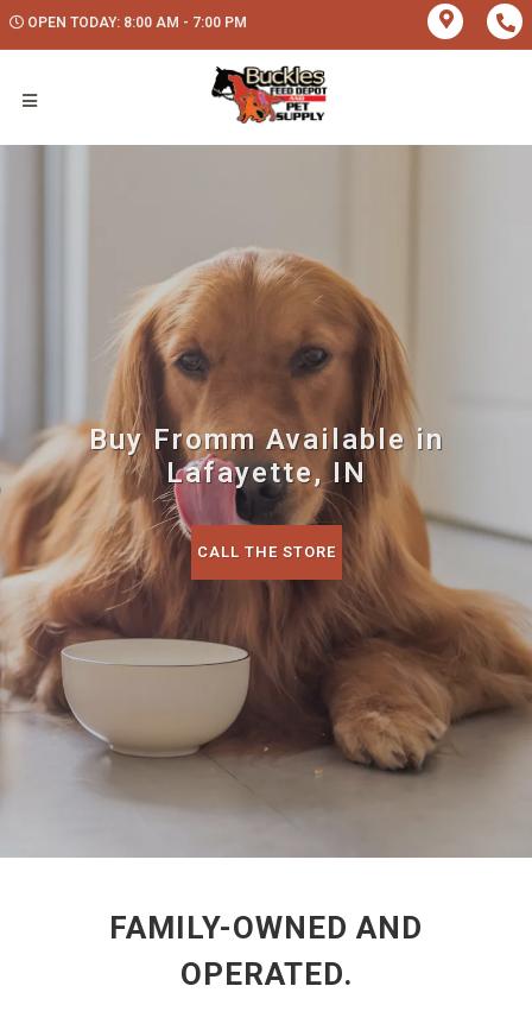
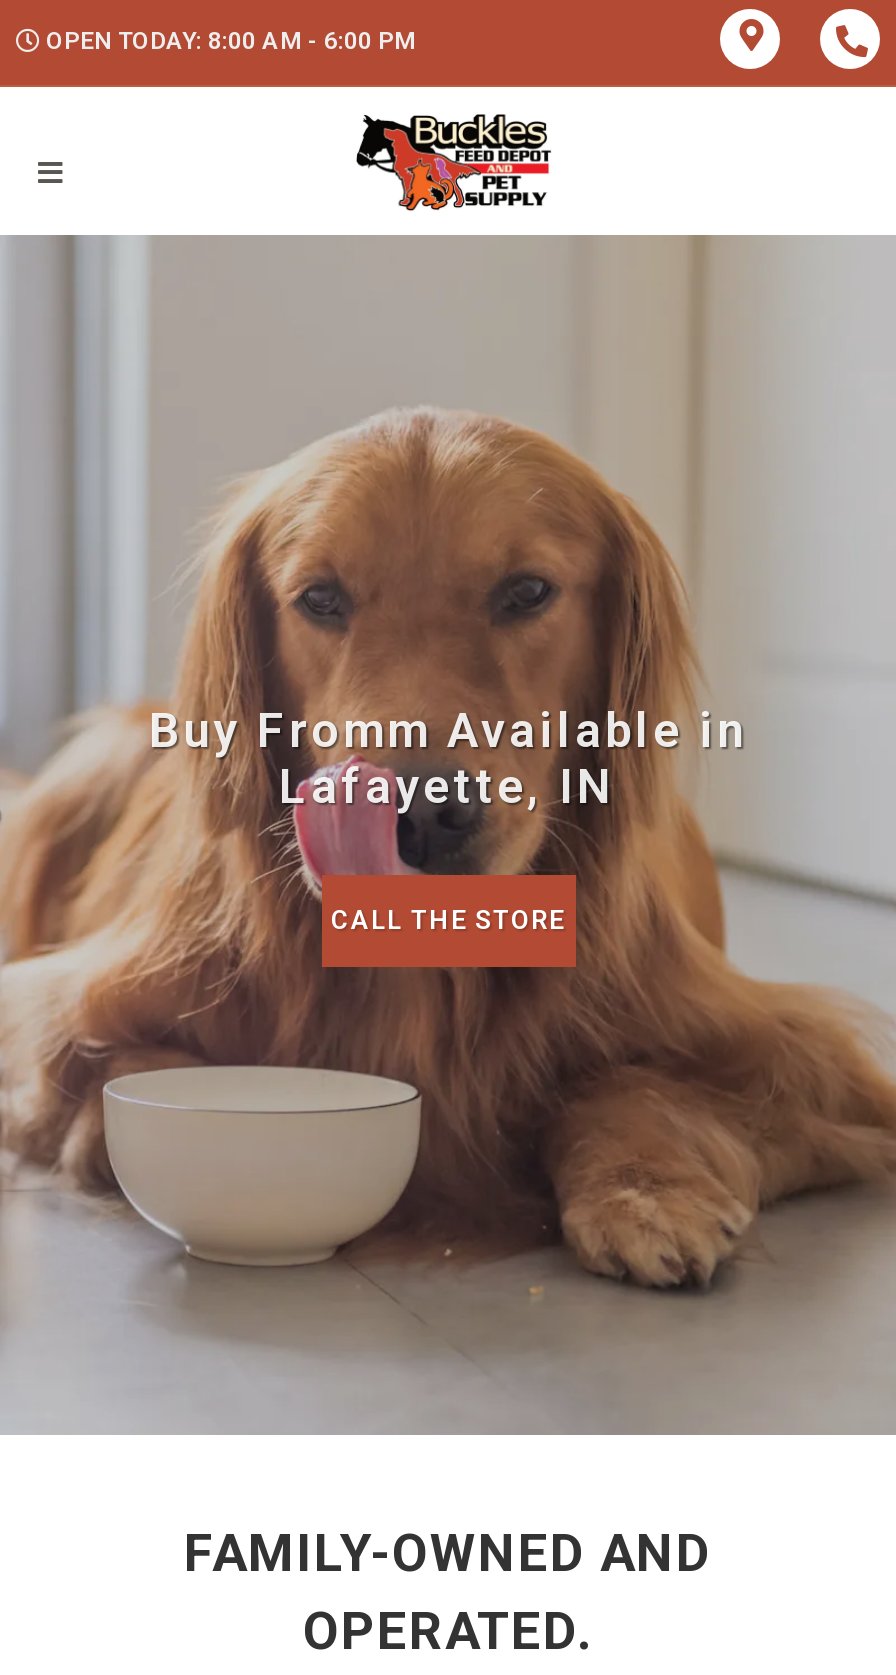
- OPEN TODAY: 8:00 AM - 7:00 PM
+ OPEN TODAY: 8:00 AM - 6:00 PM
